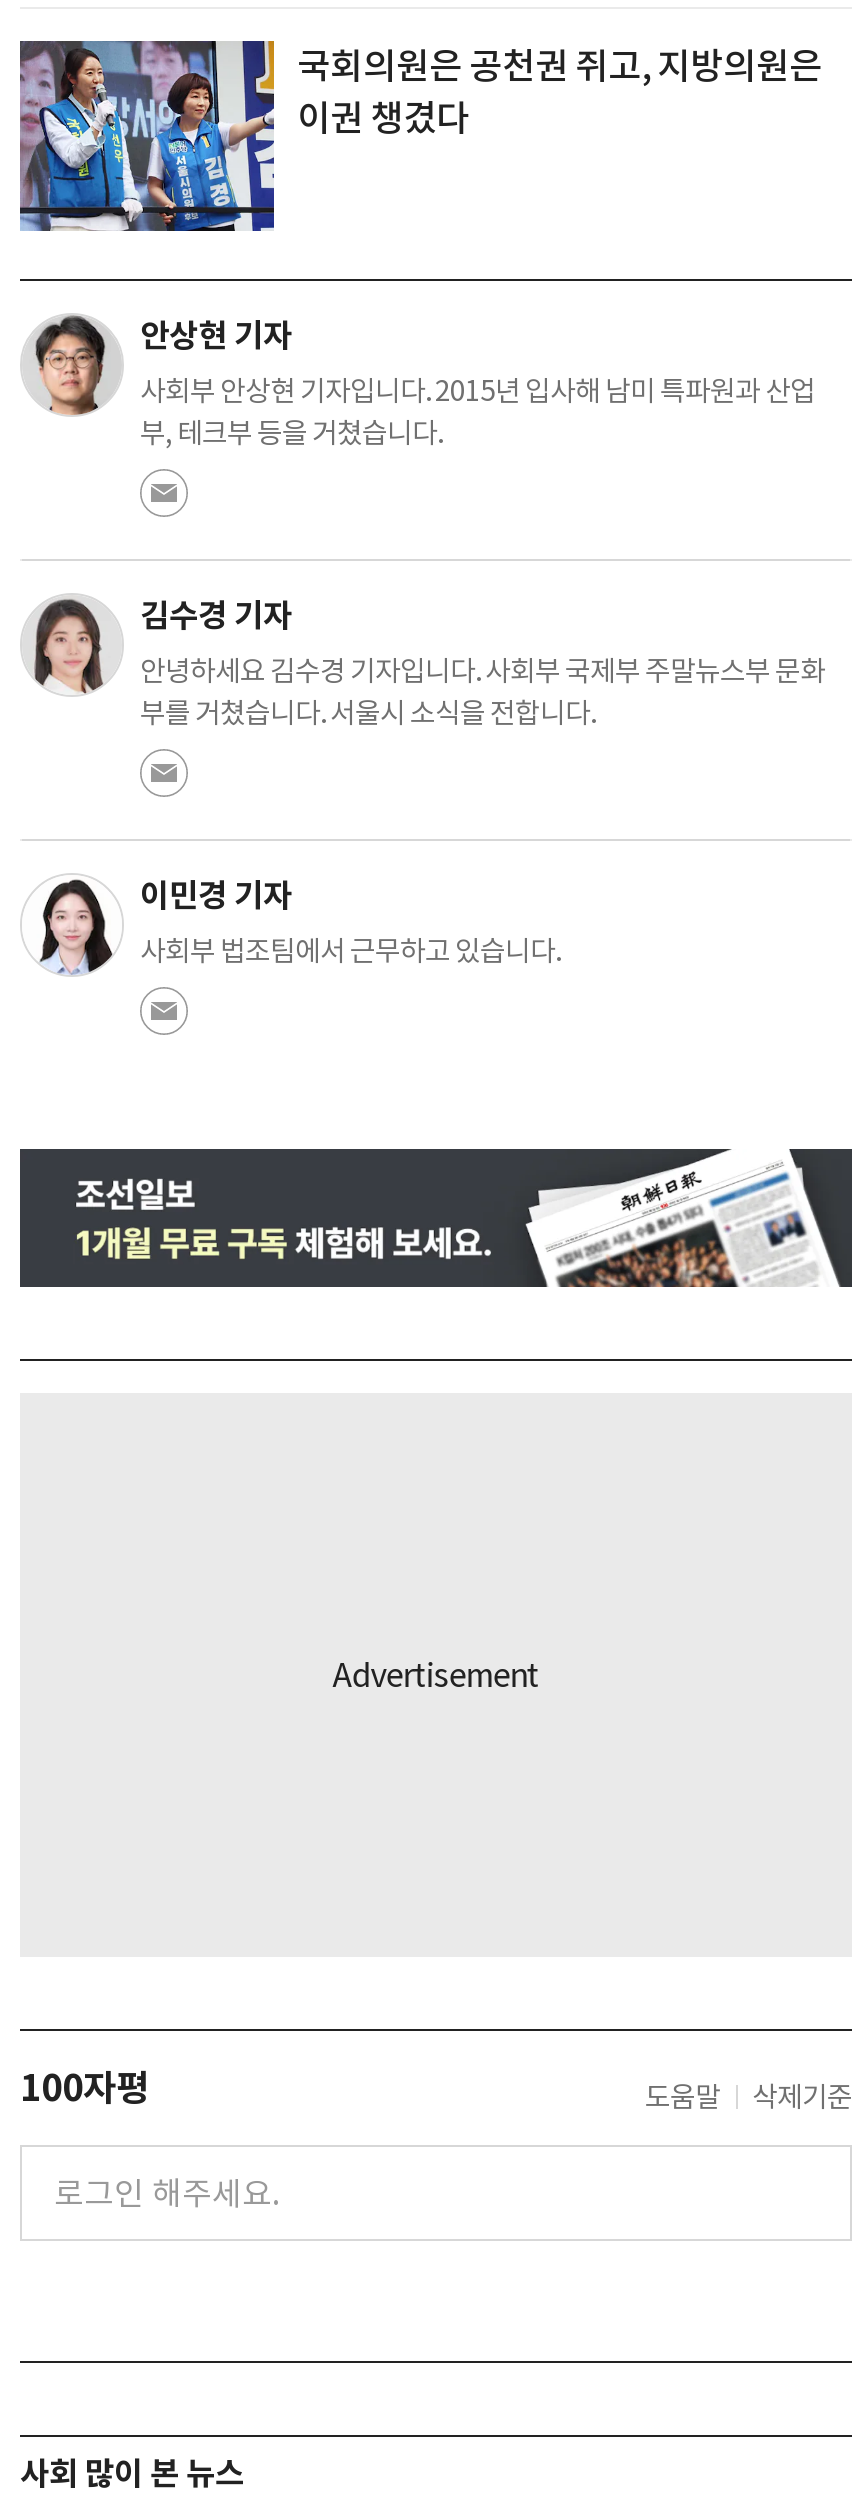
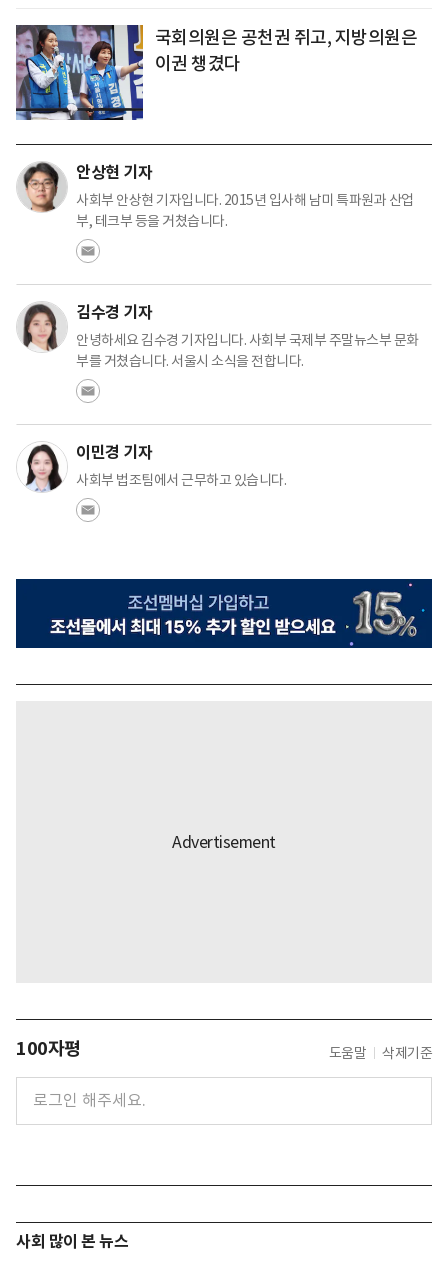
- [image]
+ [image]
